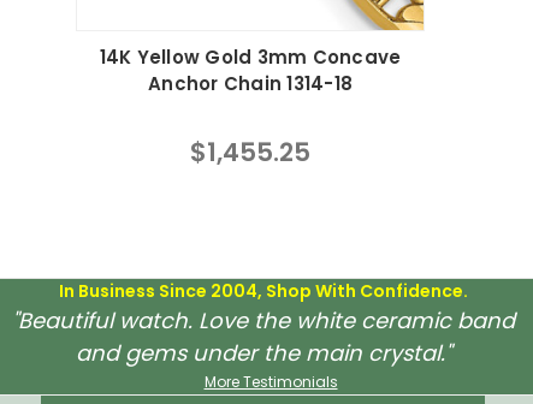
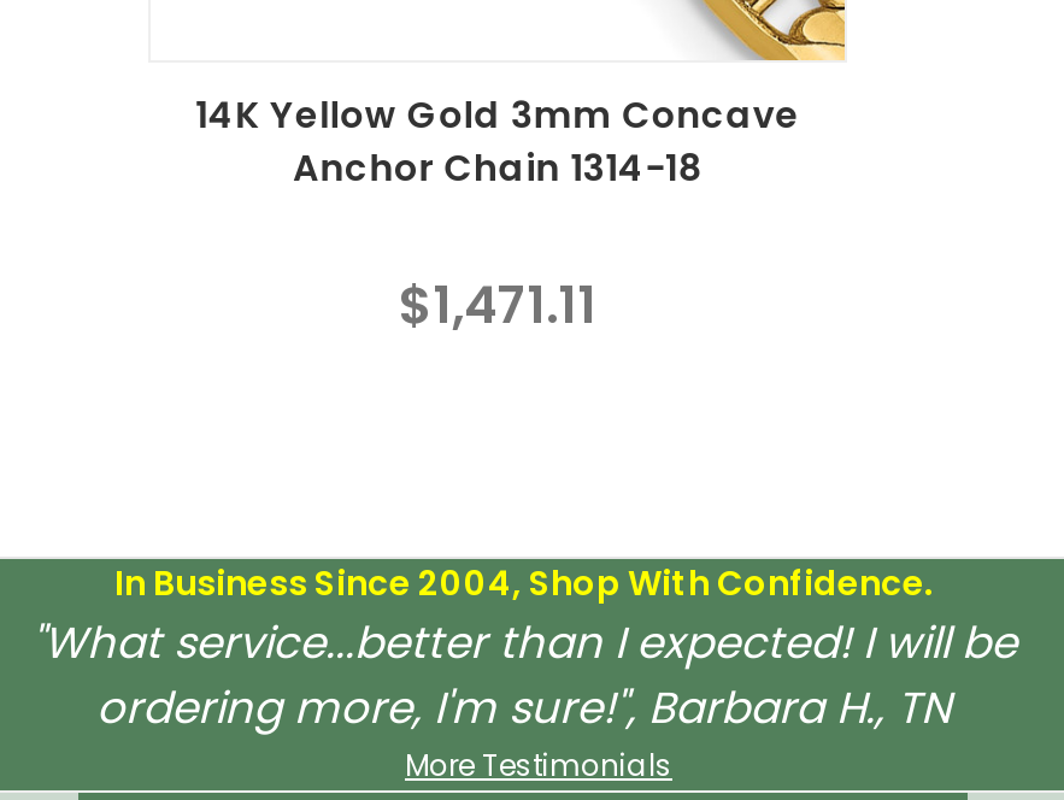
- $1,455.25
+ $1,471.11

- "Beautiful watch. Love the white ceramic band
- and gems under the main crystal."
+ "What service...better than I expected! I will be
+ ordering more, I'm sure!", Barbara H., TN
